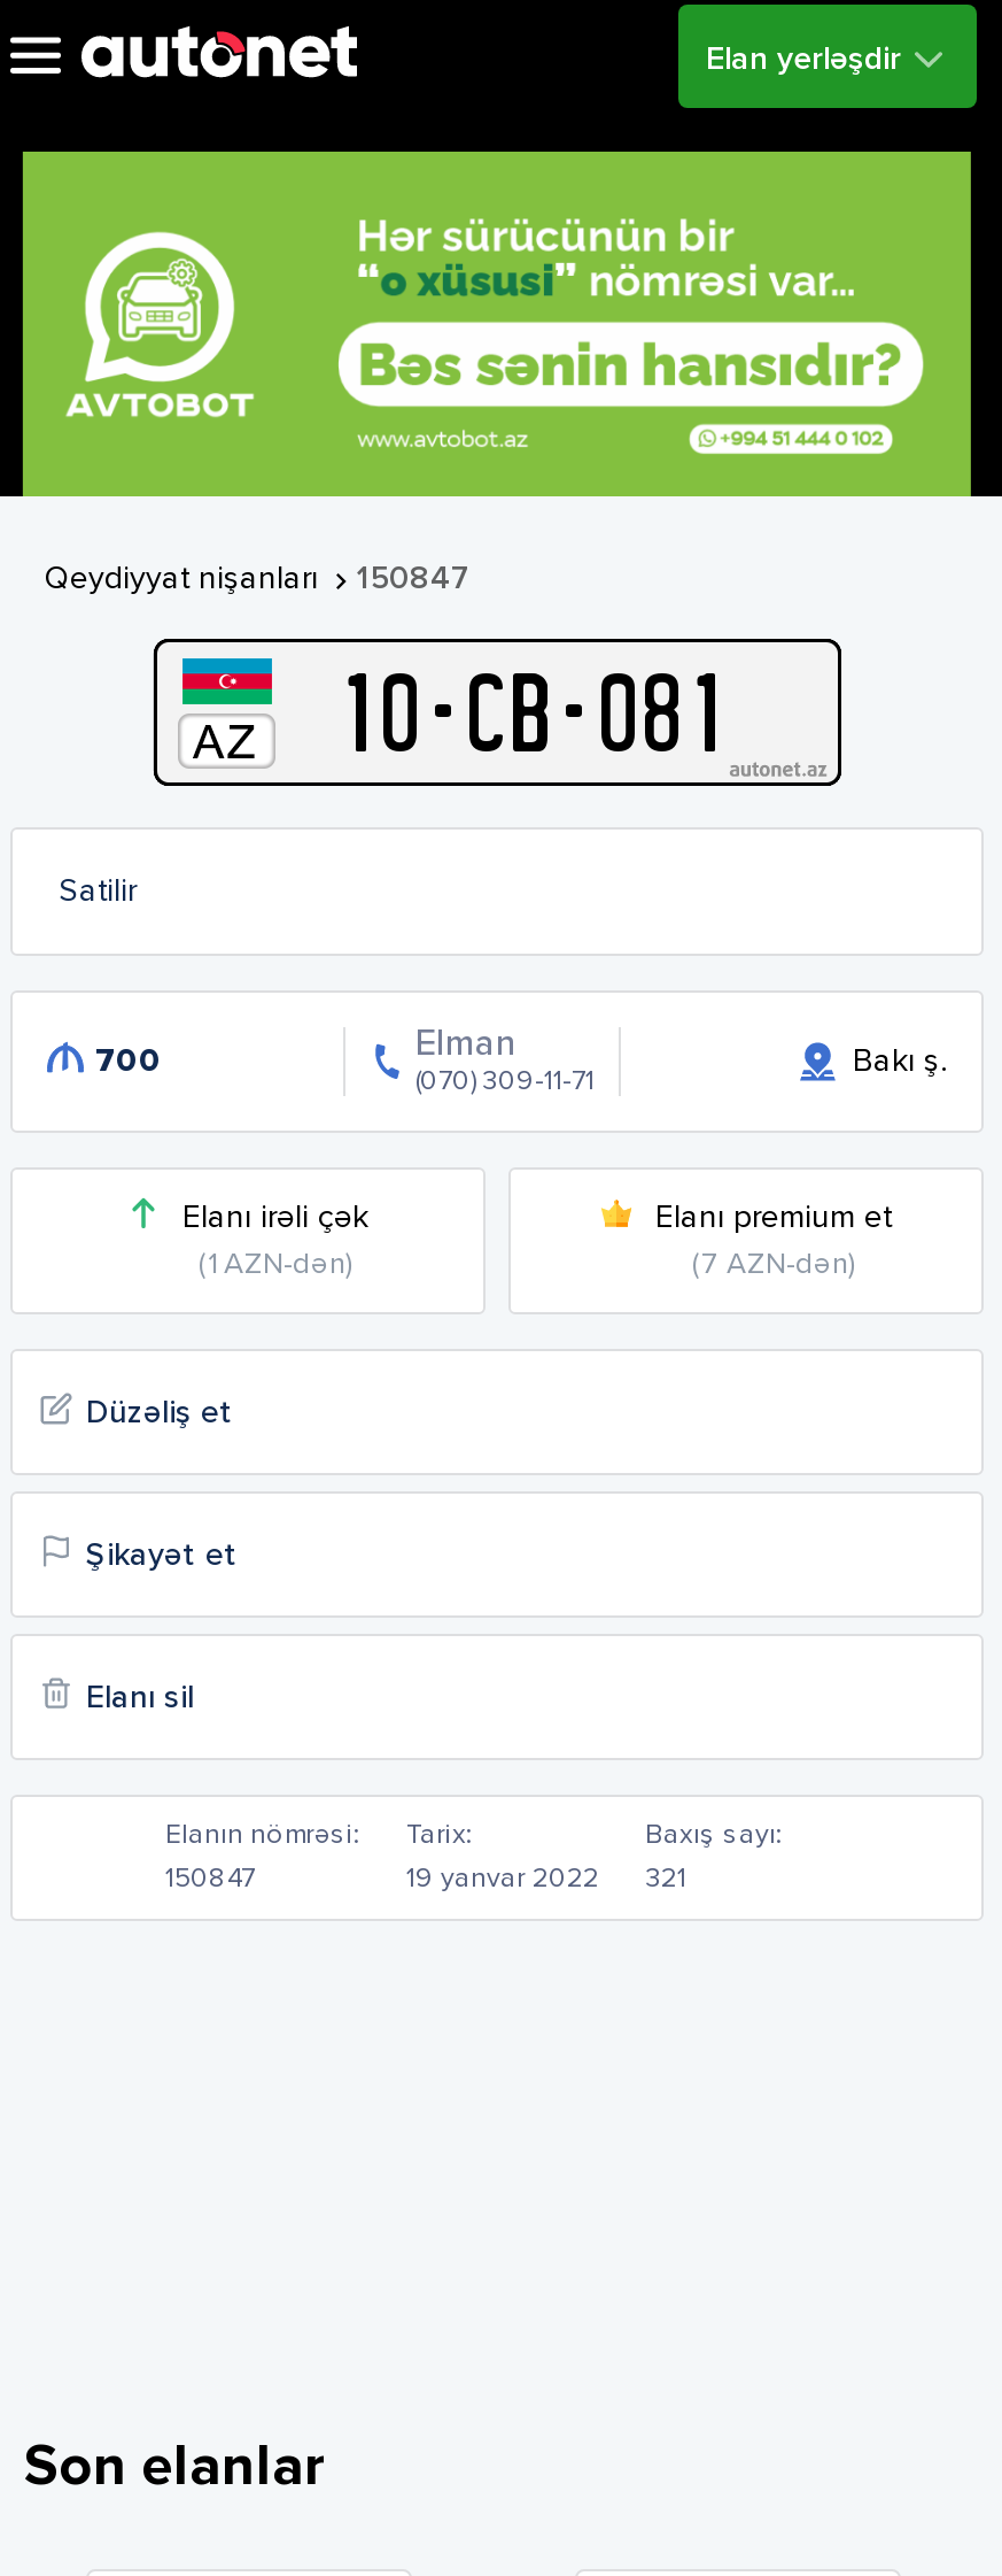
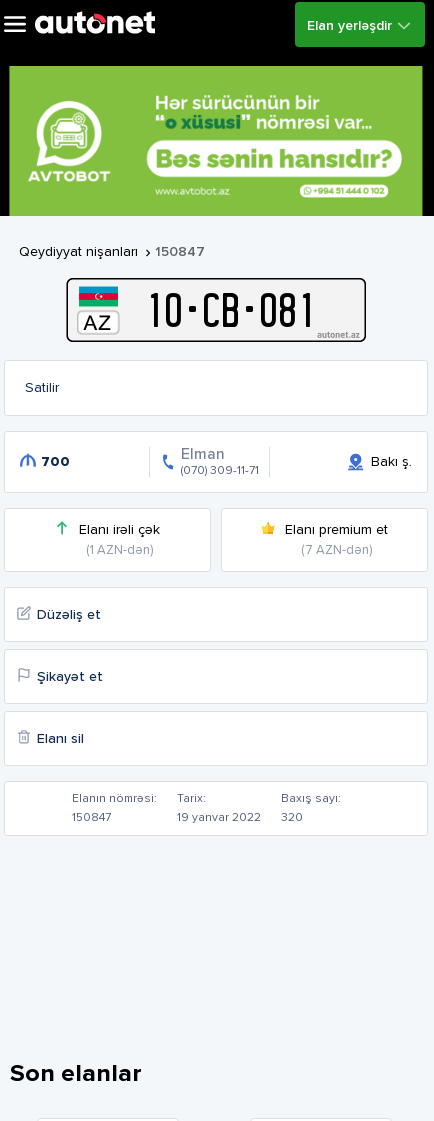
- 19 yanvar 2022 321
+ 19 yanvar 2022 320
